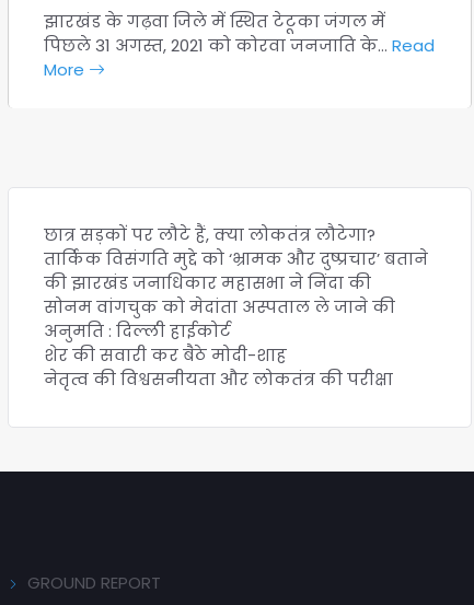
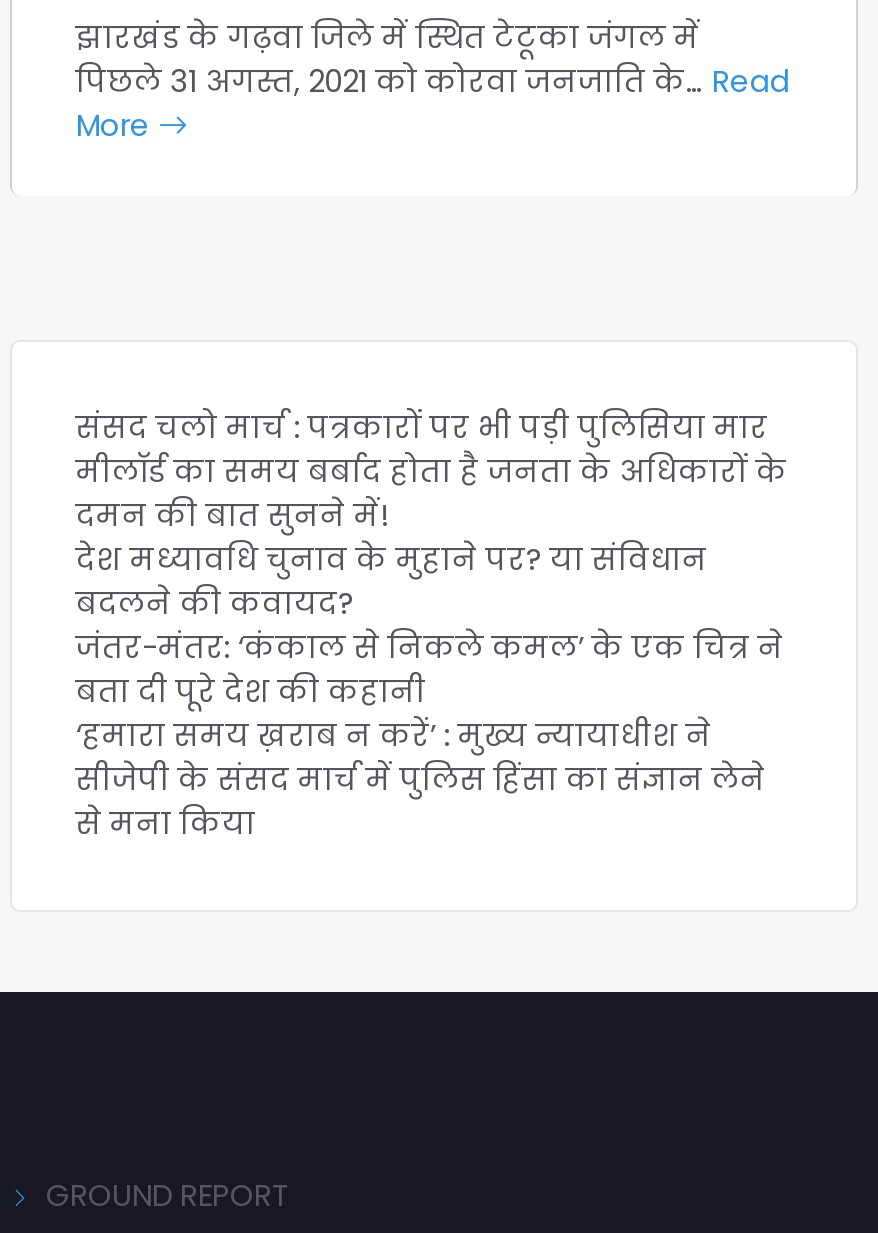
- छात्र सड़कों पर लौटे हैं, क्या लोकतंत्र लौटेगा?
- तार्किक विसंगति मुद्दे को ‘भ्रामक और दुष्प्रचार’ बताने
- की झारखंड जनाधिकार महासभा ने निंदा की
- सोनम वांगचुक को मेदांता अस्पताल ले जाने की
- अनुमति : दिल्ली हाईकोर्ट
- शेर की सवारी कर बैठे मोदी-शाह
- नेतृत्व की विश्वसनीयता और लोकतंत्र की परीक्षा
+ संसद चलो मार्च : पत्रकारों पर भी पड़ी पुलिसिया मार
+ मीलॉर्ड का समय बर्बाद होता है जनता के अधिकारों के
+ दमन की बात सुनने में!
+ देश मध्यावधि चुनाव के मुहाने पर? या संविधान
+ बदलने की कवायद?
+ जंतर-मंतर: ‘कंकाल से निकले कमल’ के एक चित्र ने
+ बता दी पूरे देश की कहानी
+ ‘हमारा समय ख़राब न करें’ : मुख्य न्यायाधीश ने
+ सीजेपी के संसद मार्च में पुलिस हिंसा का संज्ञान लेने
+ से मना किया
